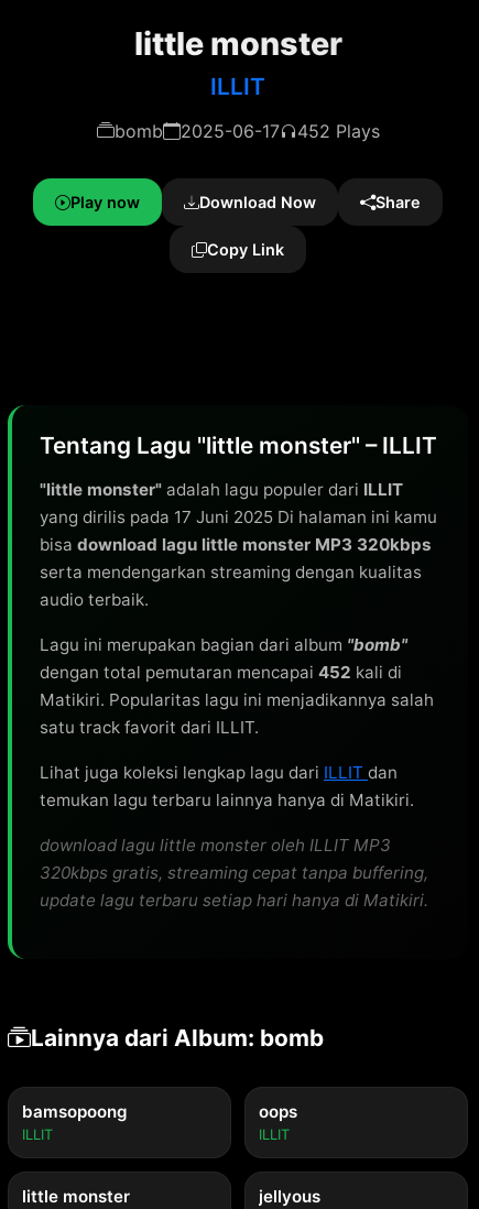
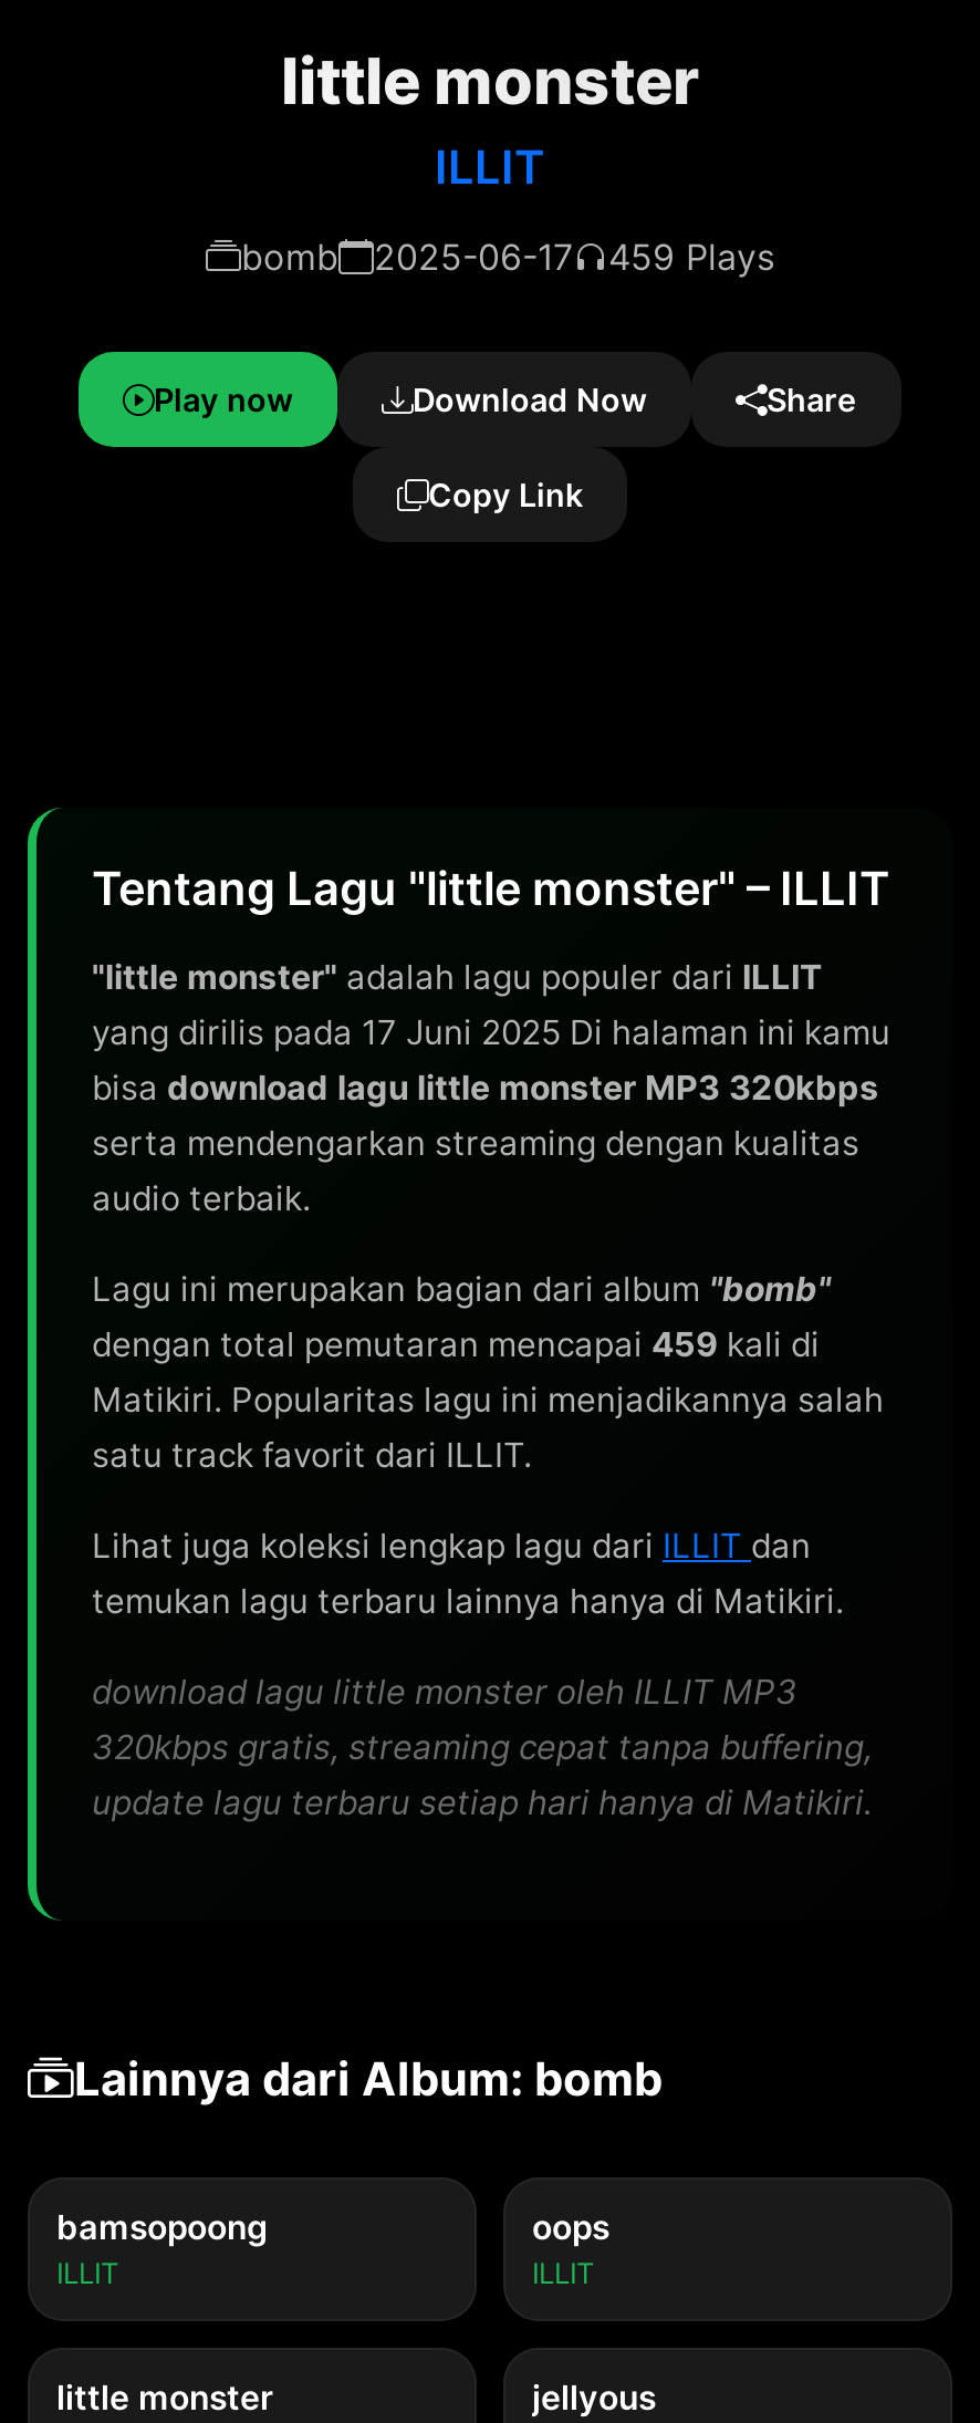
- bomb 2025-06-17 452 Plays
+ bomb 2025-06-17 459 Plays

- dengan total pemutaran mencapai 452 kali di
+ dengan total pemutaran mencapai 459 kali di
